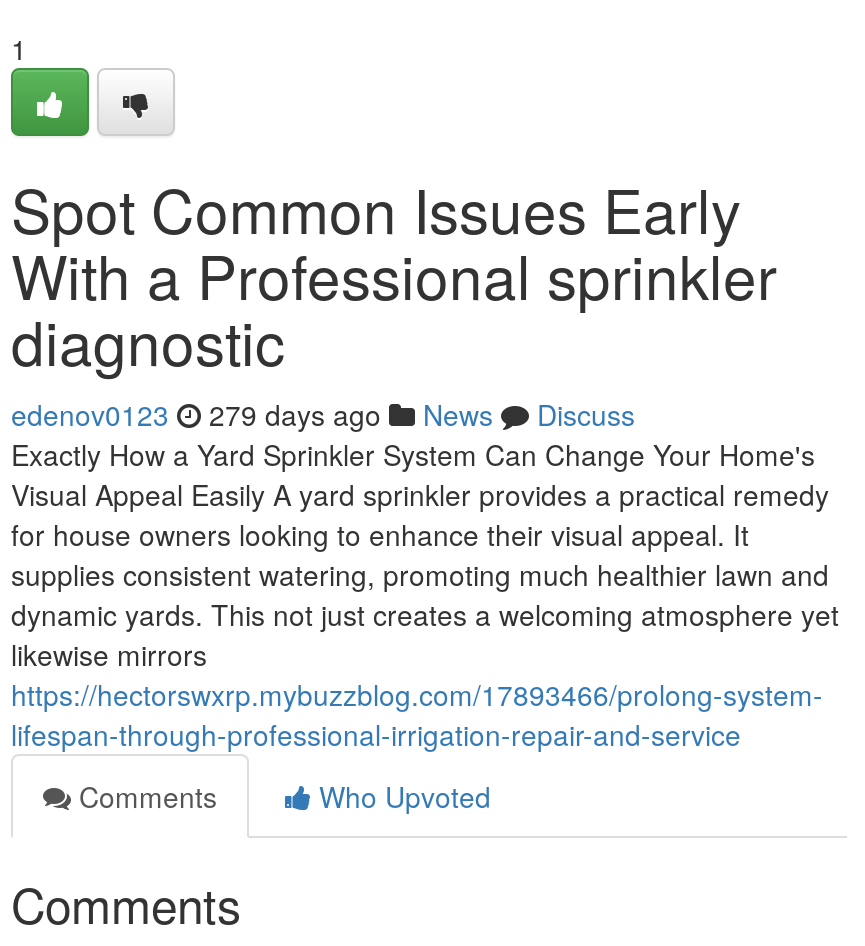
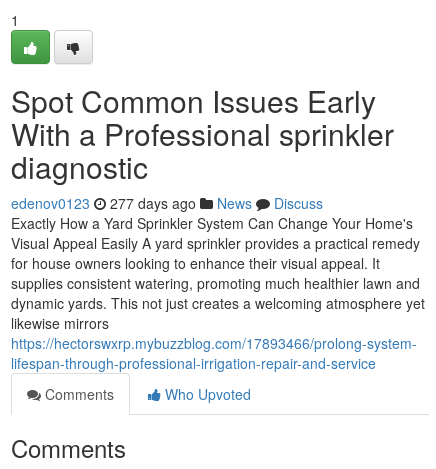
- edenov0123 279 days ago News Discuss
+ edenov0123 277 days ago News Discuss
